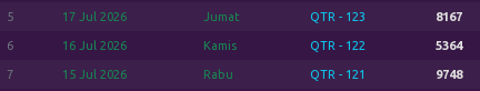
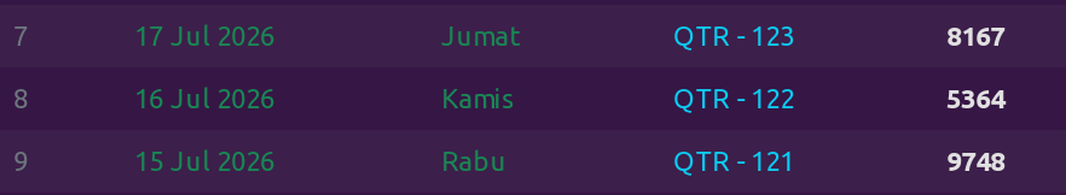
- 5
+ 7

- 6
+ 8

- 7
+ 9
